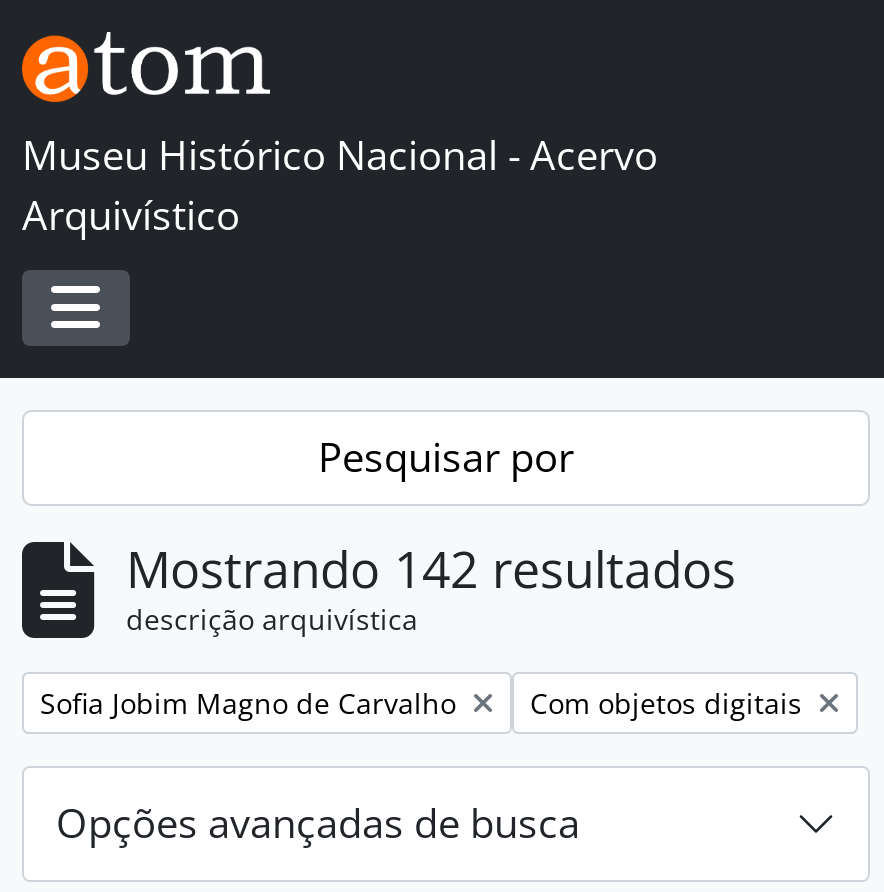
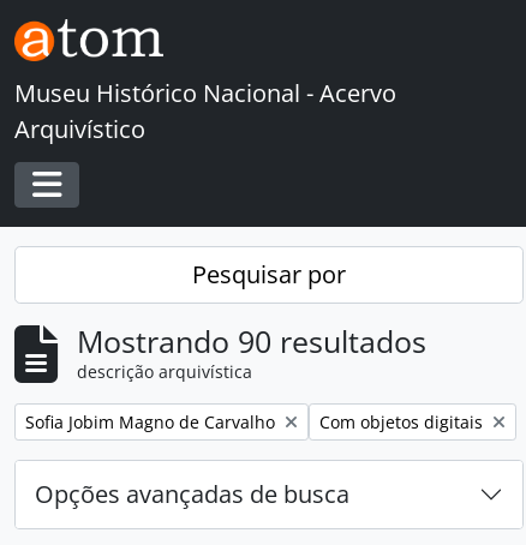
- Mostrando 142 resultados
+ Mostrando 90 resultados
